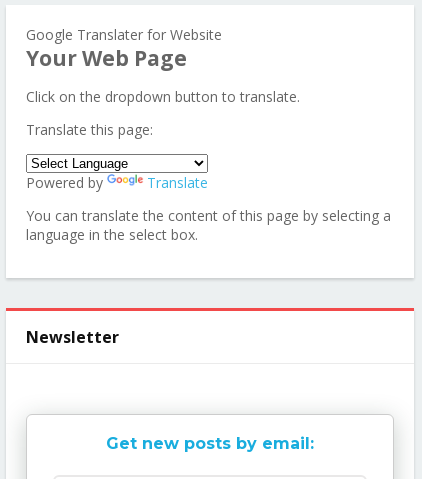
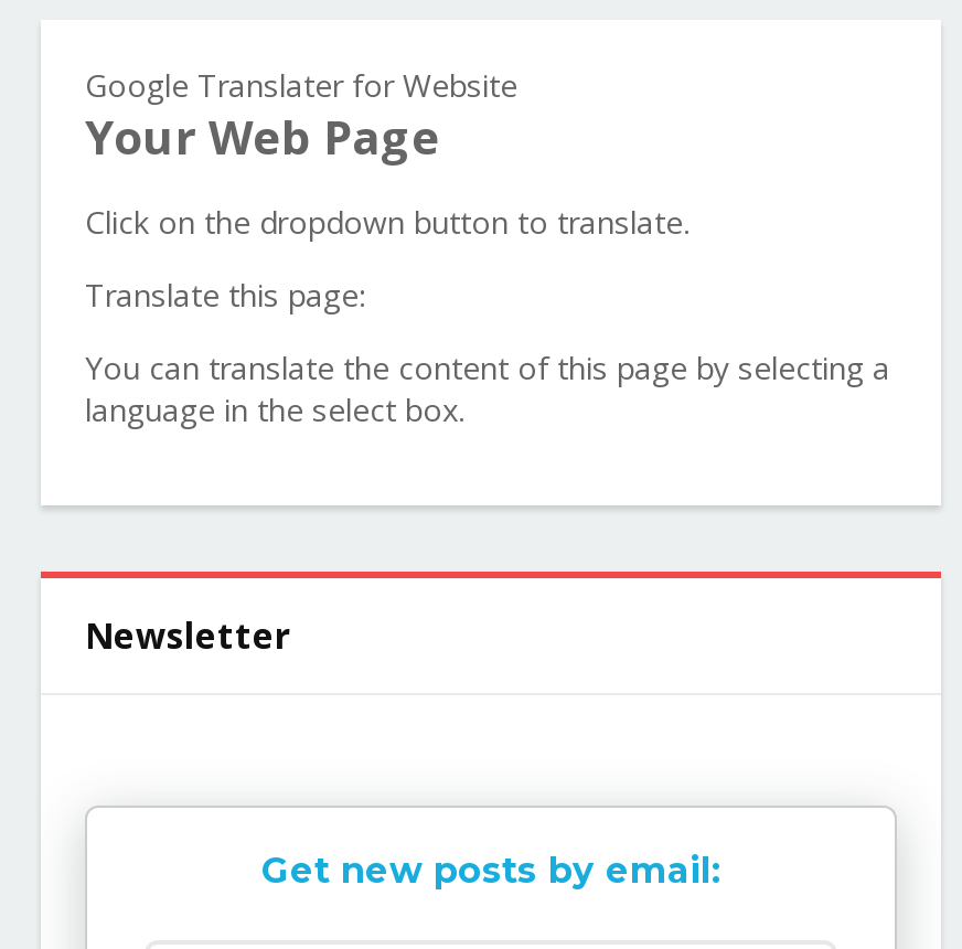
- Powered by
- Translate
